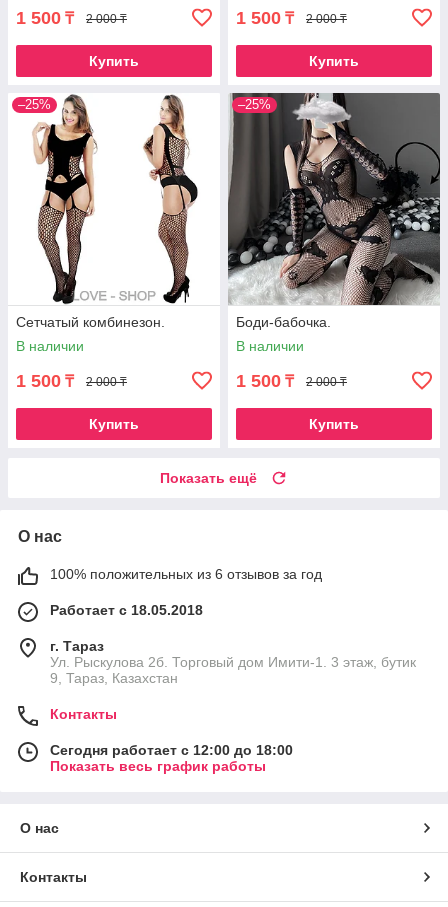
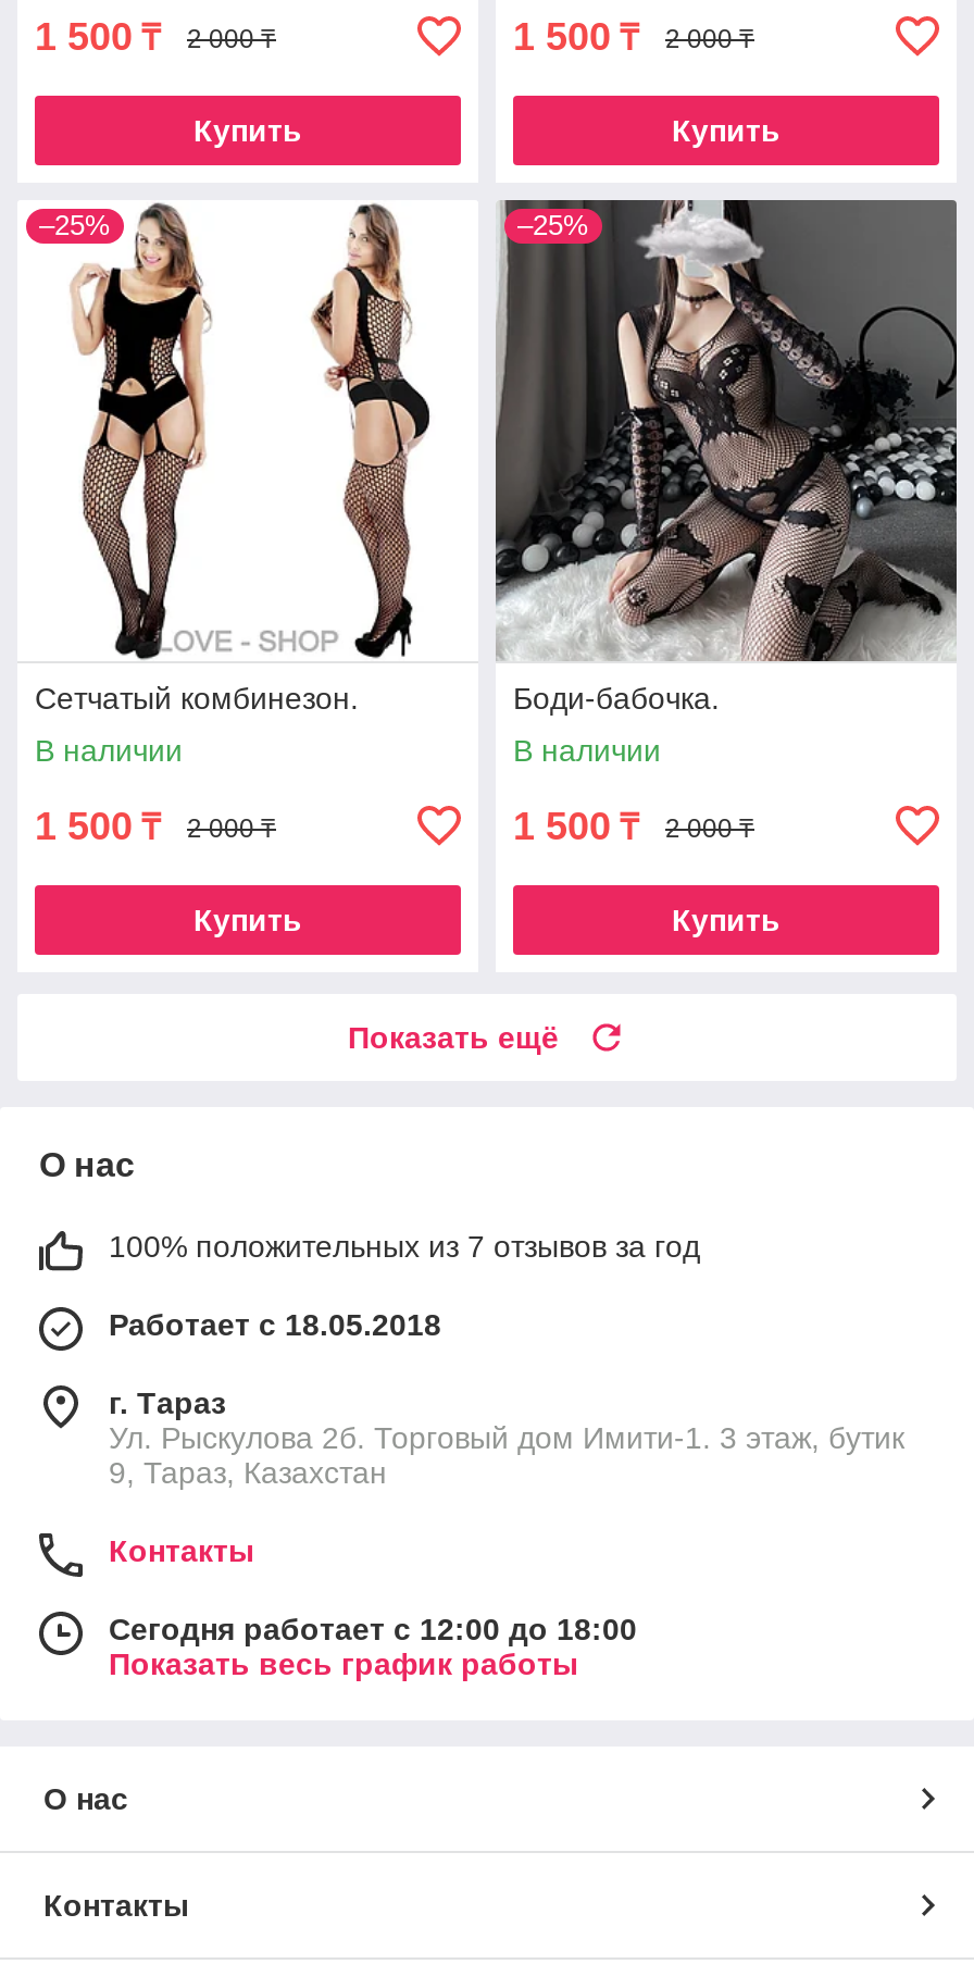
- 100% положительных из 6 отзывов за год
+ 100% положительных из 7 отзывов за год
